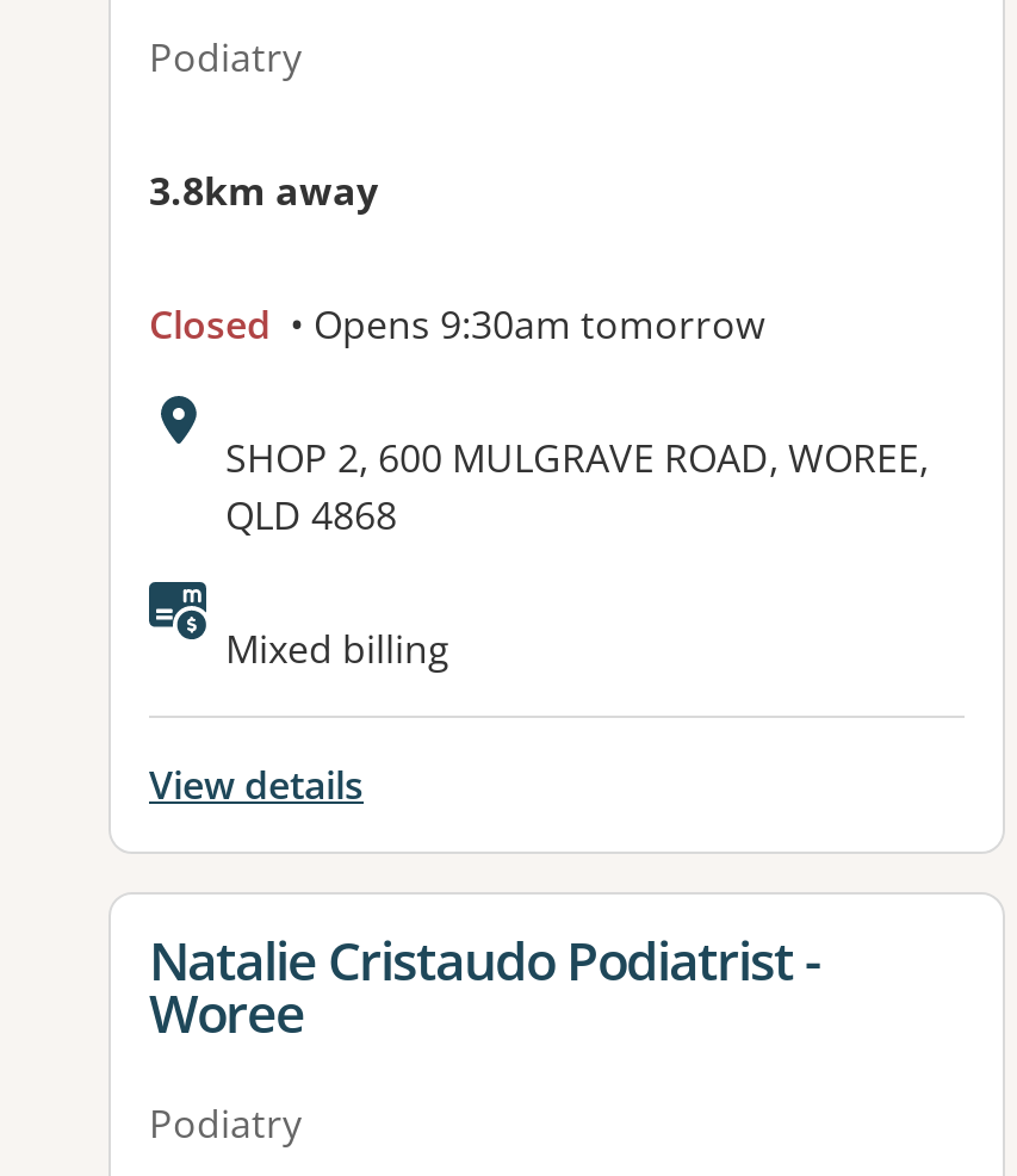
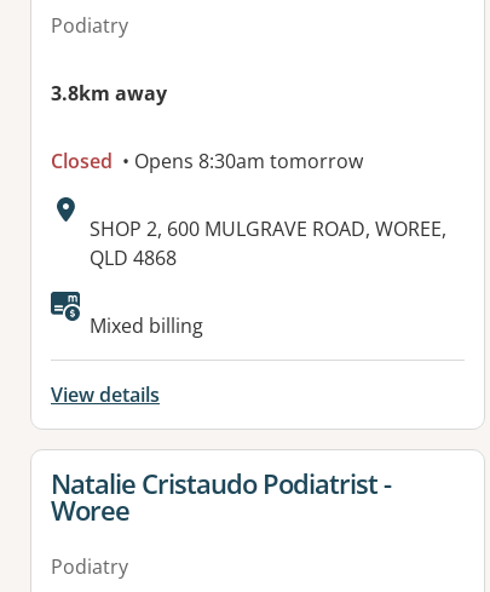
- Closed • Opens 9:30am tomorrow
+ Closed • Opens 8:30am tomorrow
